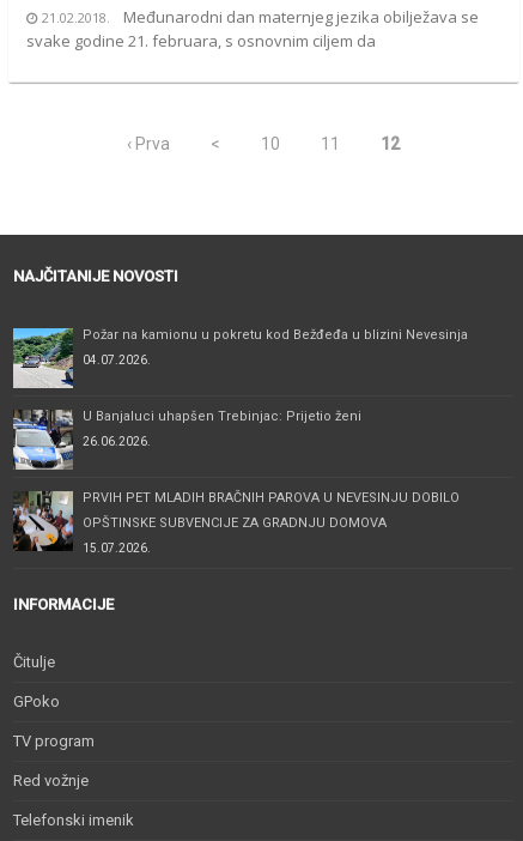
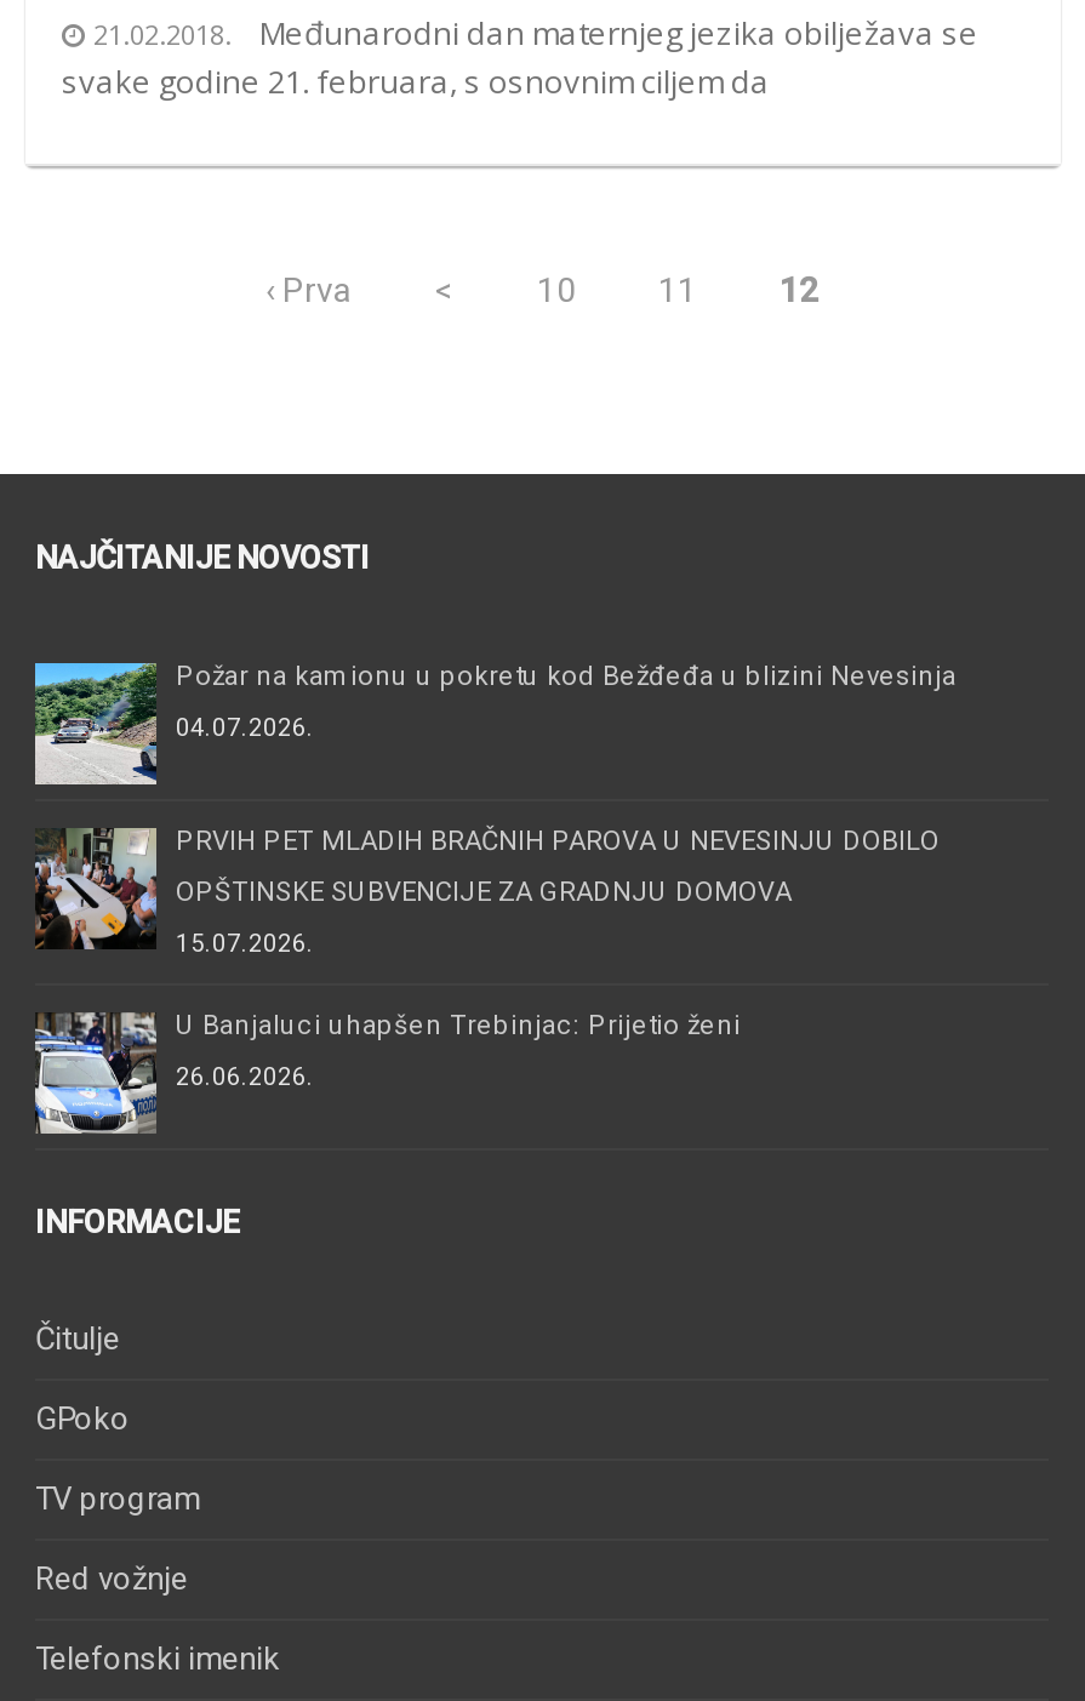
moved down: [image] | U Banjaluci uhapšen Trebinjac: Prijetio ženi | 26.06.2026.

moved up: [image] | PRVIH PET MLADIH BRAČNIH PAROVA U NEVESINJU DOBILO | OPŠTINSKE SUBVENCIJE ZA GRADNJU DOMOVA | 15.07.2026.
